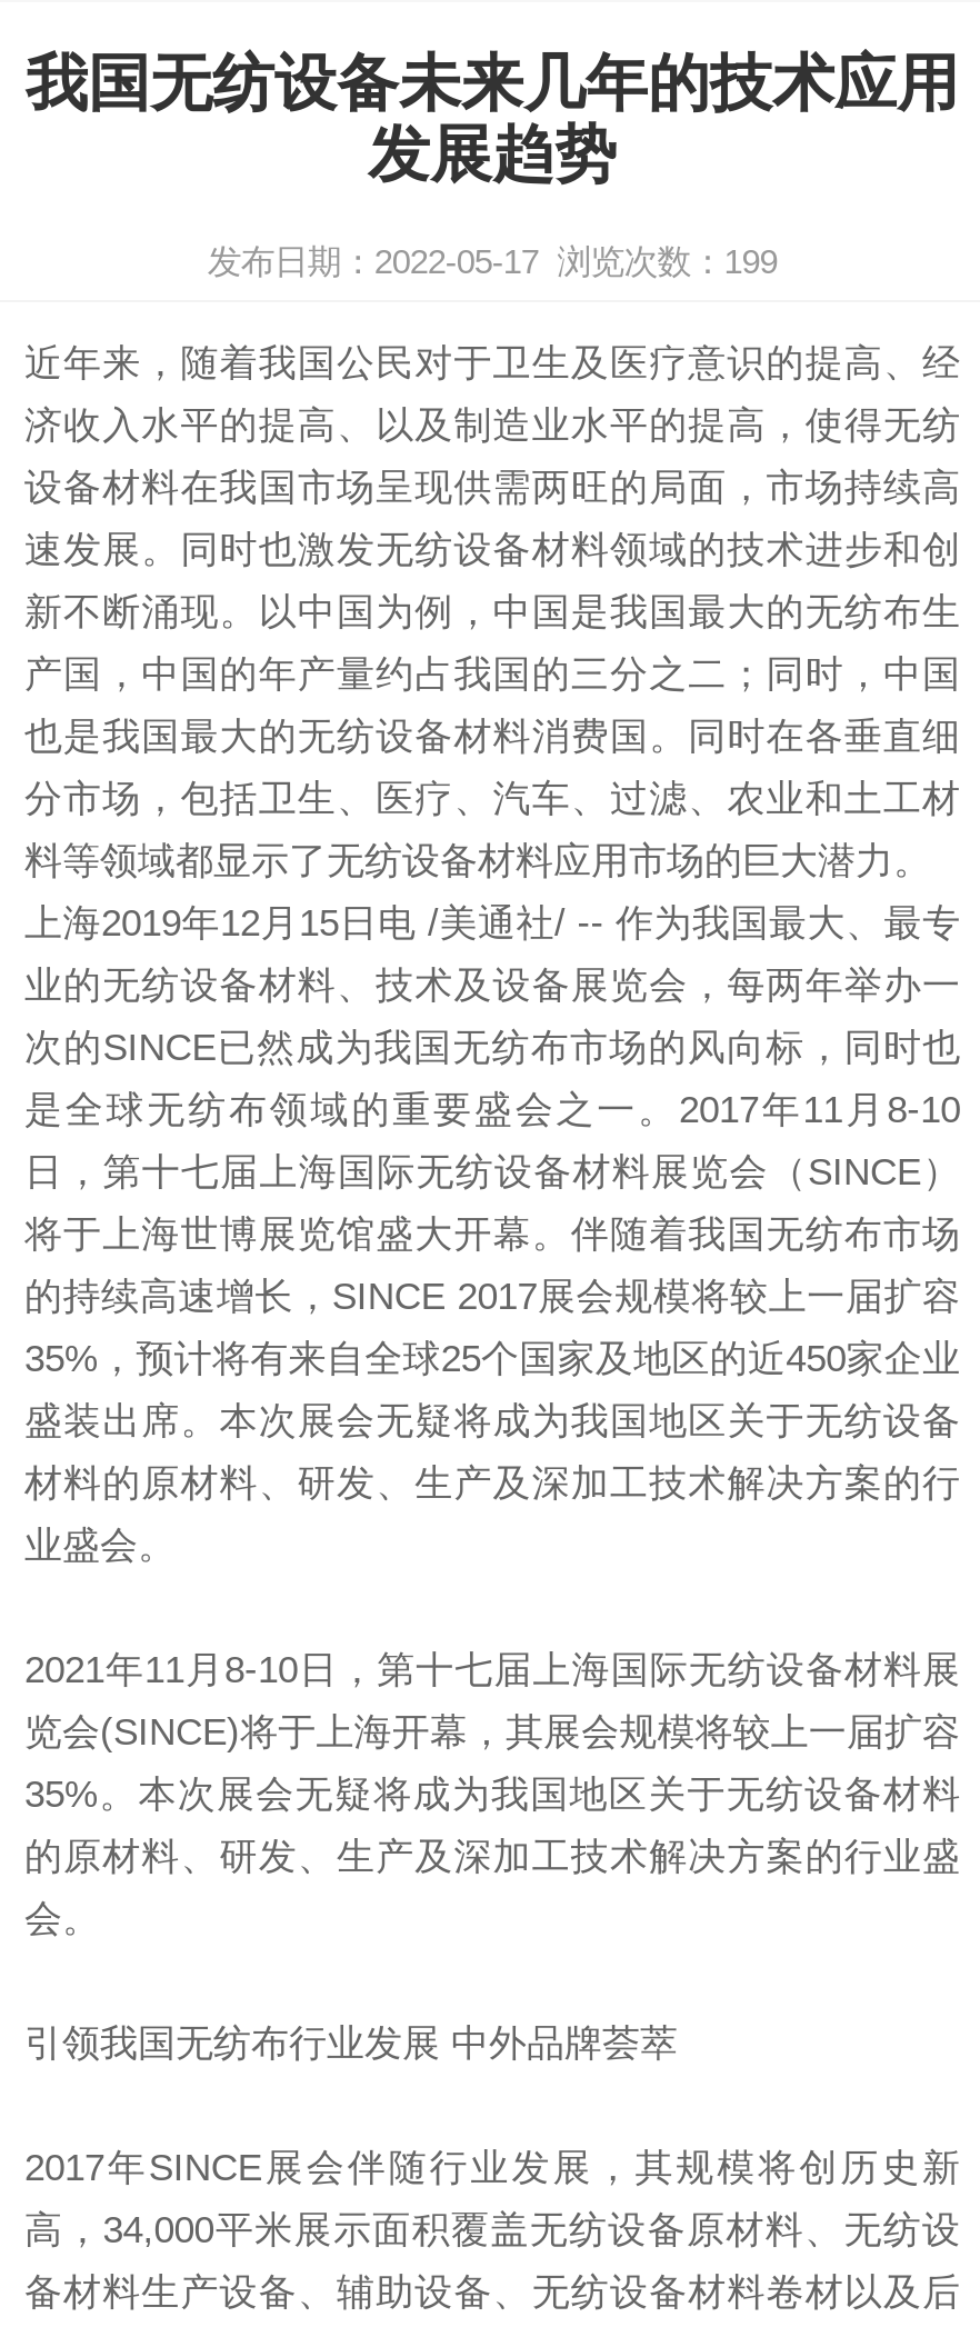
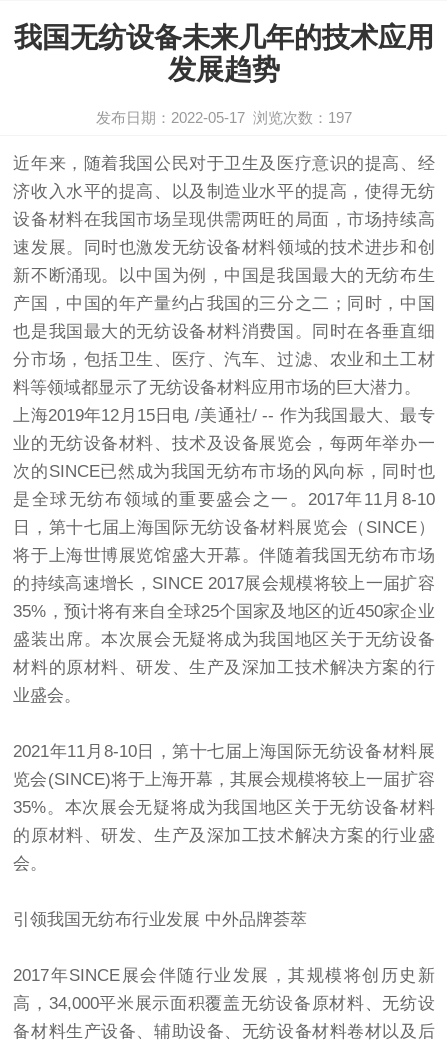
- 发布日期：2022-05-17 浏览次数：199
+ 发布日期：2022-05-17 浏览次数：197
